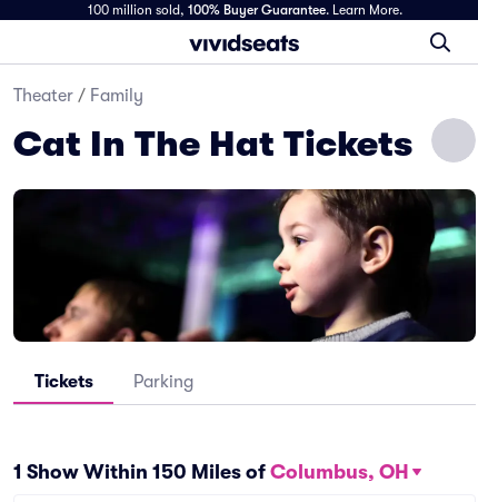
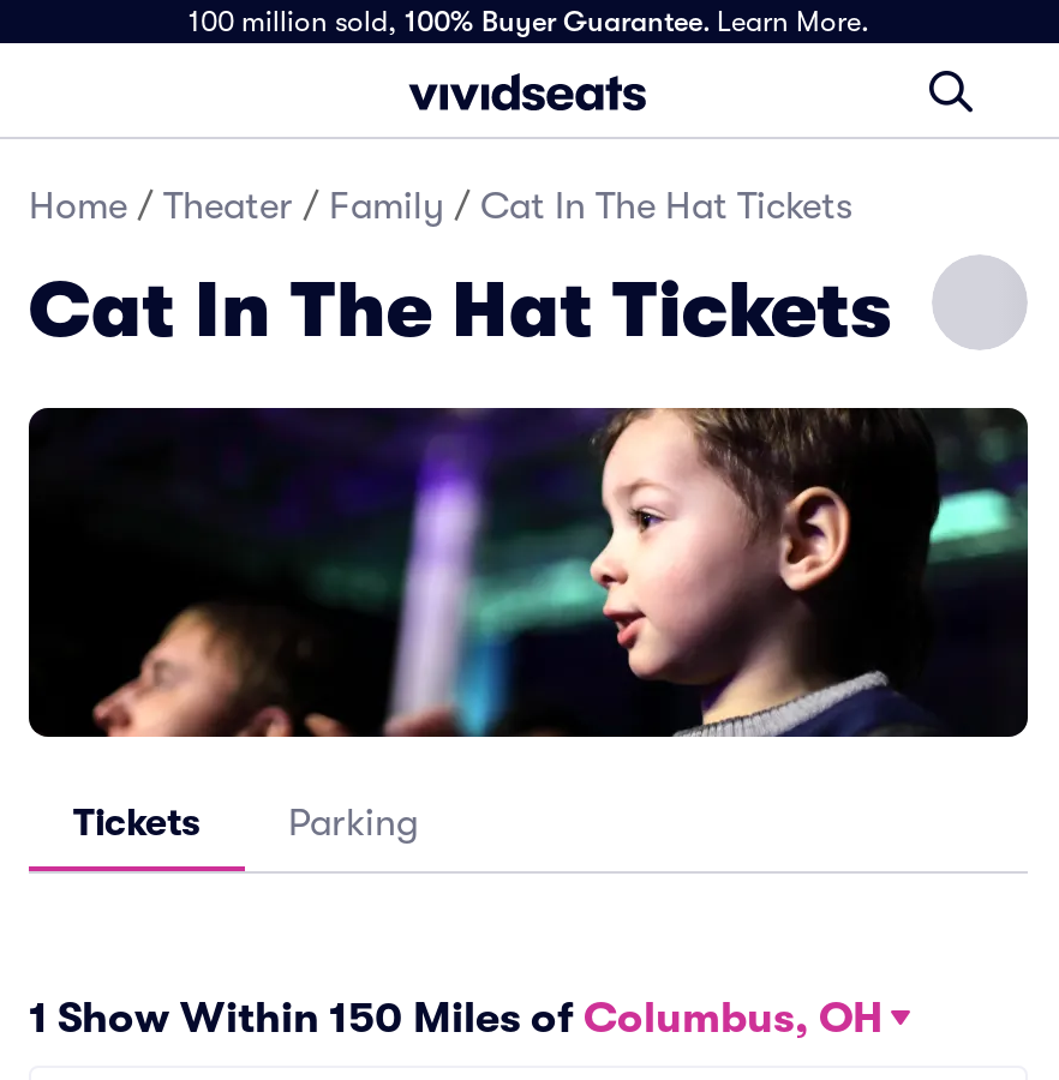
- Theater / Family
+ Home / Theater / Family / Cat In The Hat Tickets
